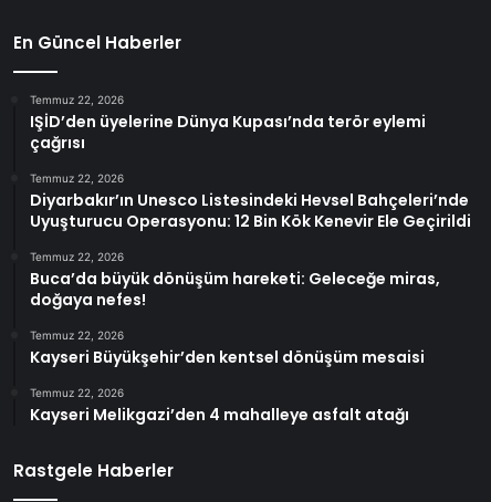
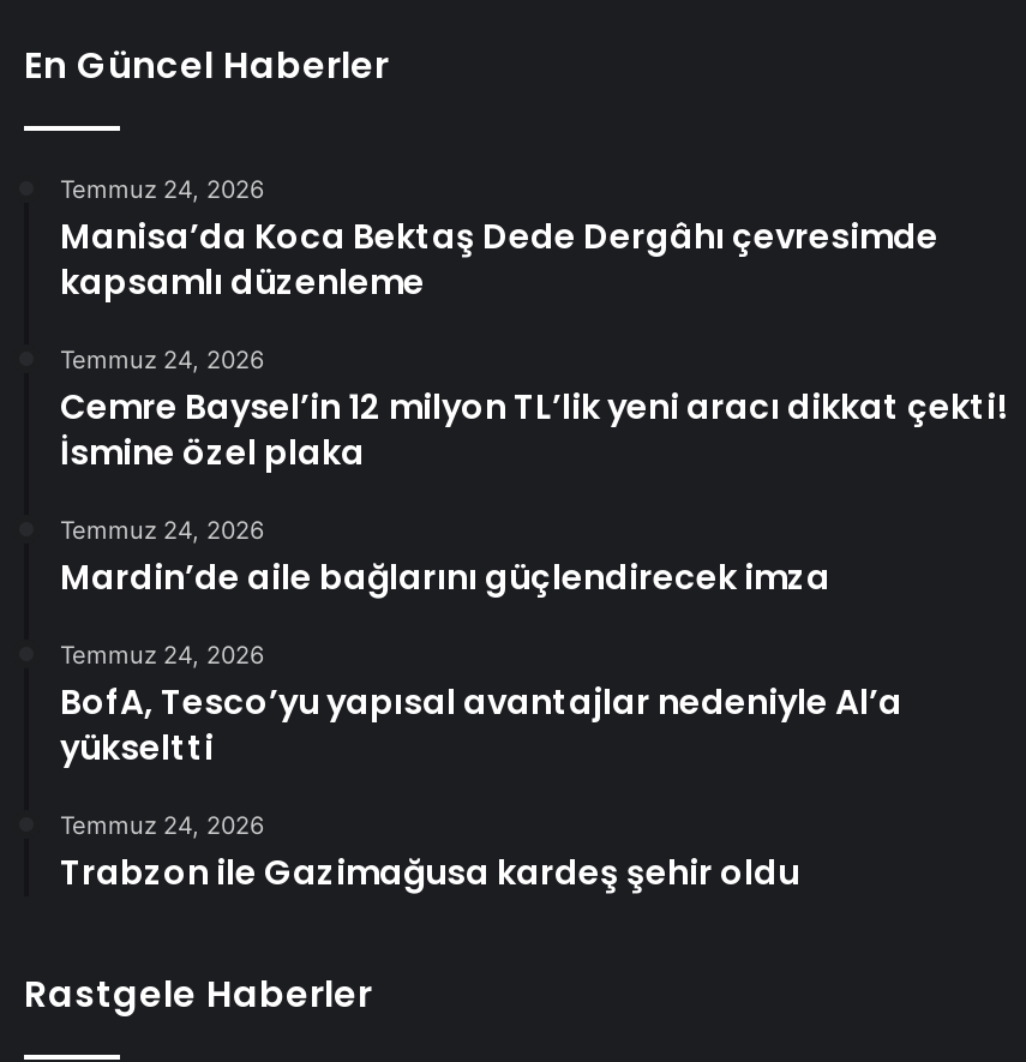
- Temmuz 22, 2026
- IŞİD’den üyelerine Dünya Kupası’nda terör eylemi
- çağrısı
+ Temmuz 24, 2026
+ Manisa’da Koca Bektaş Dede Dergâhı çevresimde
+ kapsamlı düzenleme

- Temmuz 22, 2026
- Diyarbakır’ın Unesco Listesindeki Hevsel Bahçeleri’nde
- Uyuşturucu Operasyonu: 12 Bin Kök Kenevir Ele Geçirildi
+ Temmuz 24, 2026
+ Cemre Baysel’in 12 milyon TL’lik yeni aracı dikkat çekti!
+ İsmine özel plaka

- Temmuz 22, 2026
- Buca’da büyük dönüşüm hareketi: Geleceğe miras,
- doğaya nefes!
+ Temmuz 24, 2026
+ Mardin’de aile bağlarını güçlendirecek imza

- Temmuz 22, 2026
- Kayseri Büyükşehir’den kentsel dönüşüm mesaisi
+ Temmuz 24, 2026
+ BofA, Tesco’yu yapısal avantajlar nedeniyle Al’a
+ yükseltti

- Temmuz 22, 2026
- Kayseri Melikgazi’den 4 mahalleye asfalt atağı
+ Temmuz 24, 2026
+ Trabzon ile Gazimağusa kardeş şehir oldu
